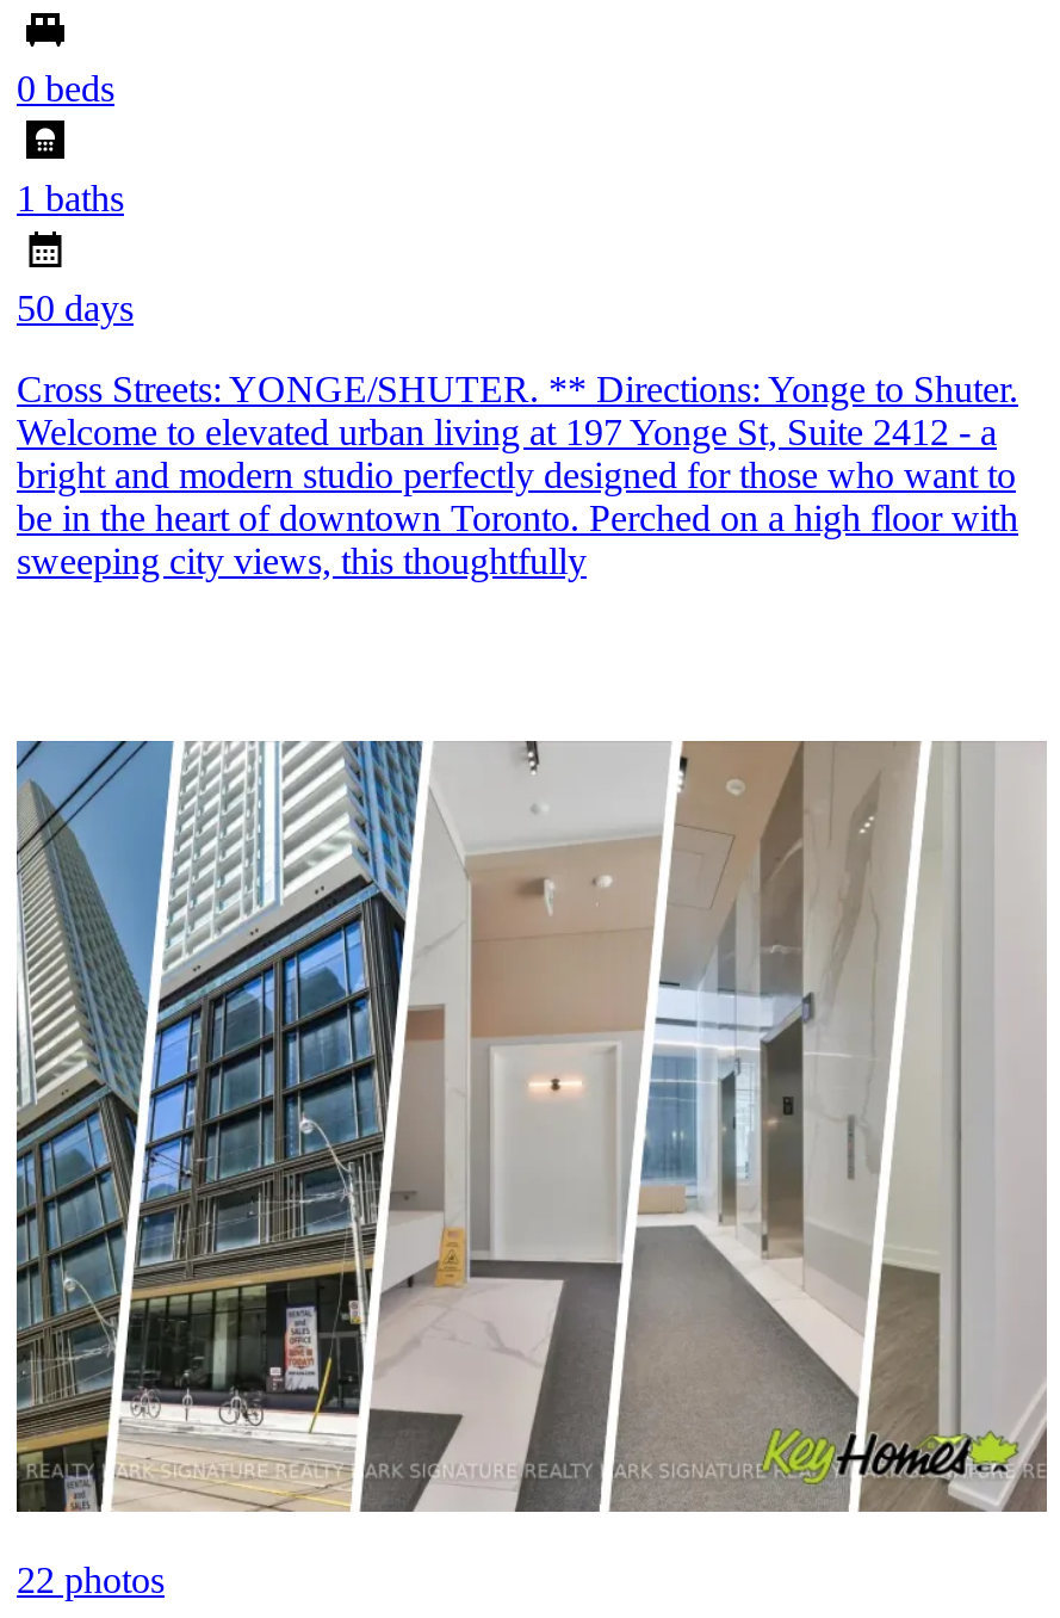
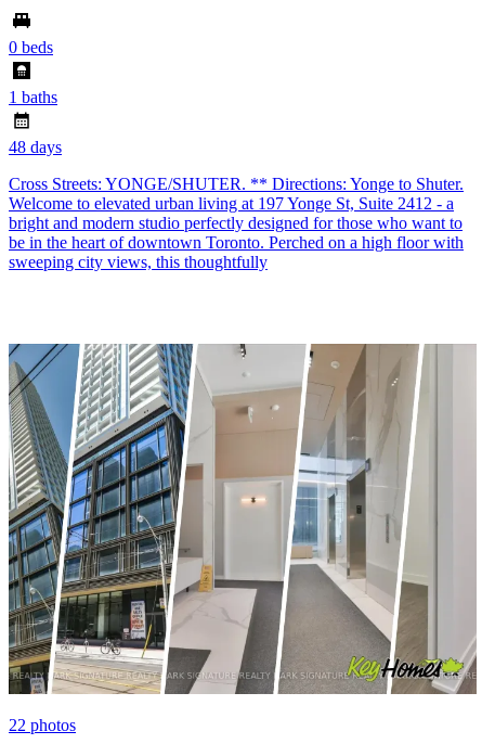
- 50 days
+ 48 days
